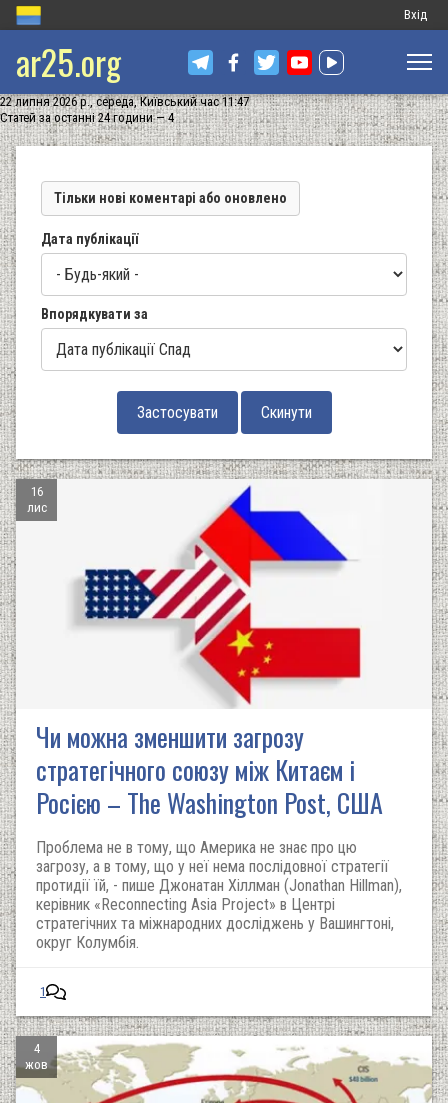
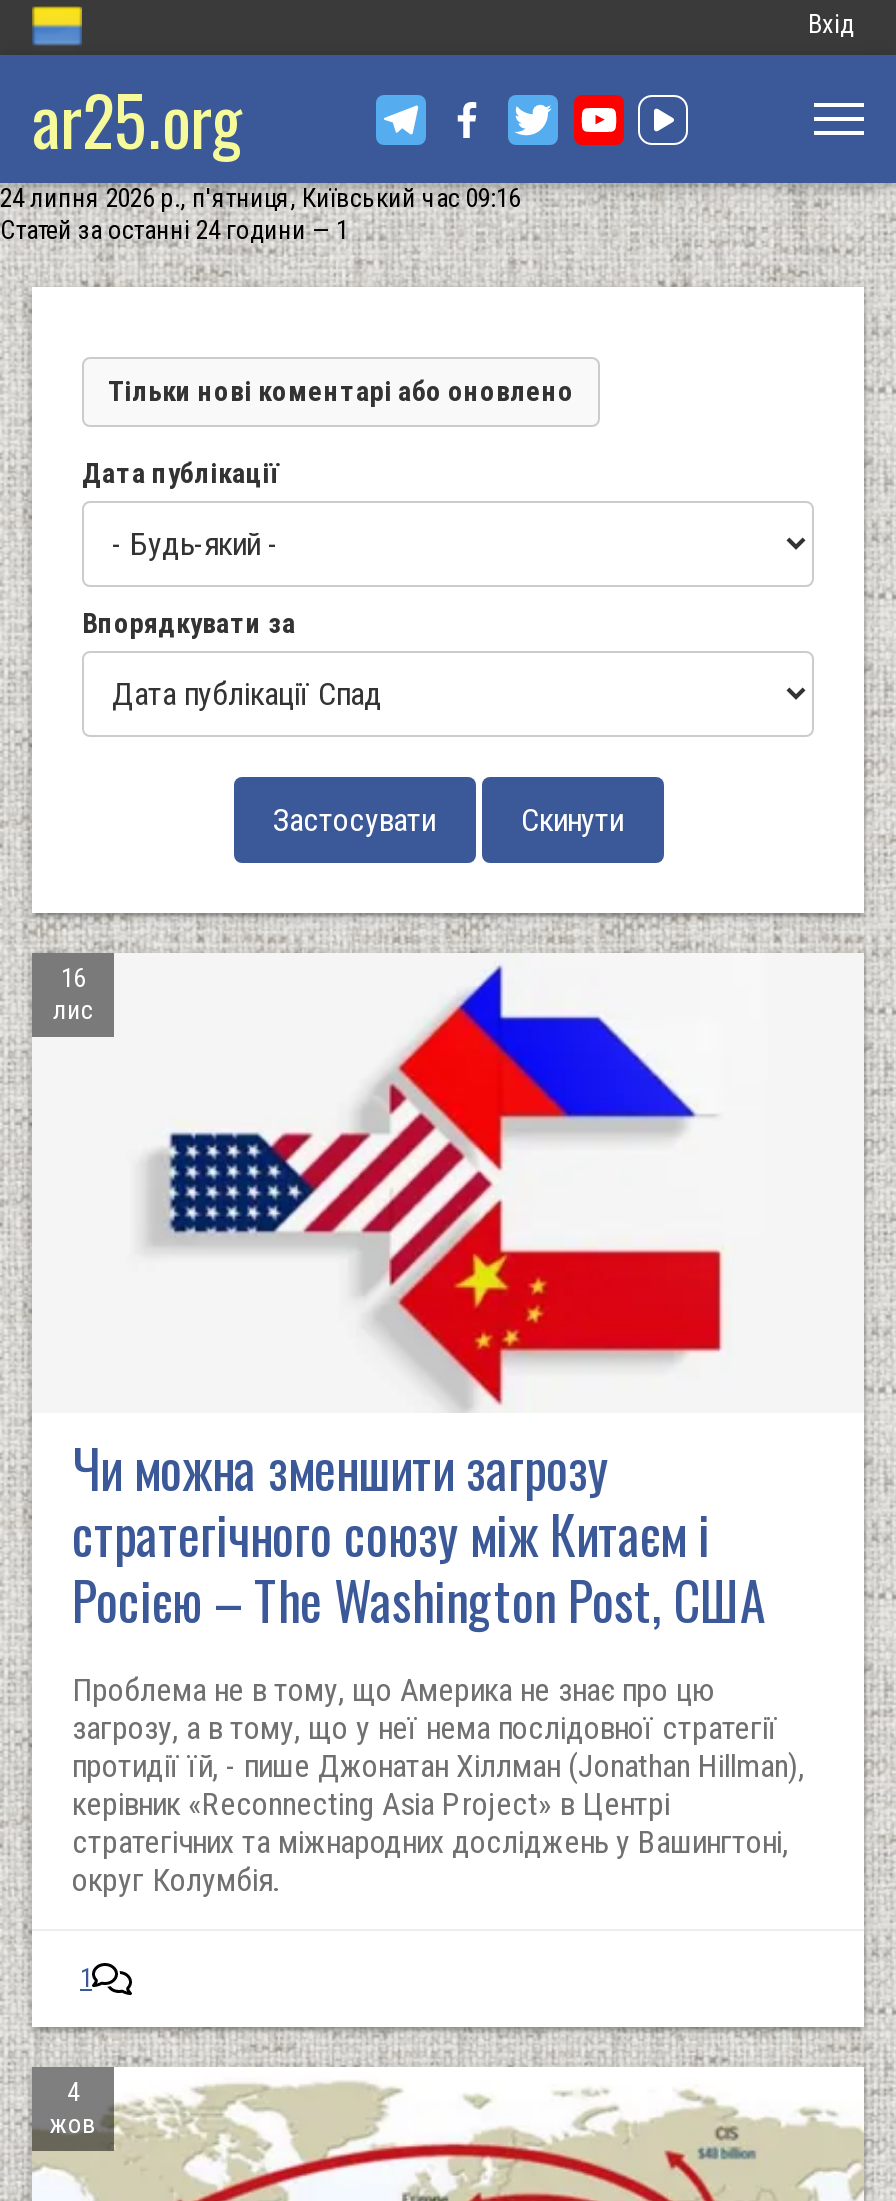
- 22 липня 2026 р., середа, Київський час 11:47
+ 24 липня 2026 р., п'ятниця, Київський час 09:16

- Статей за останні 24 години — 4
+ Статей за останні 24 години — 1
